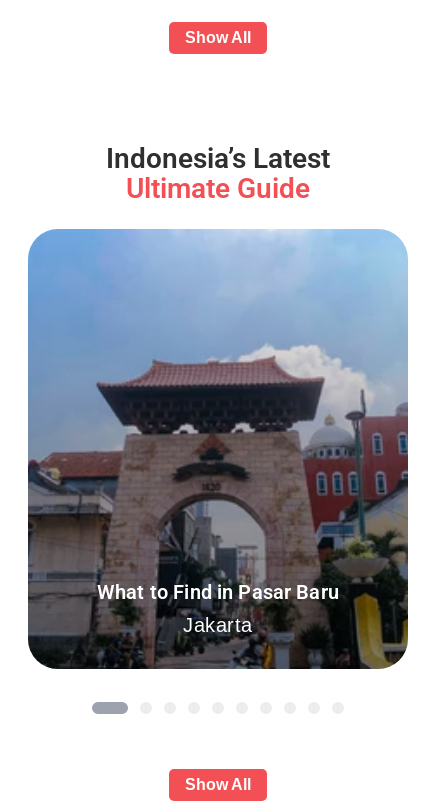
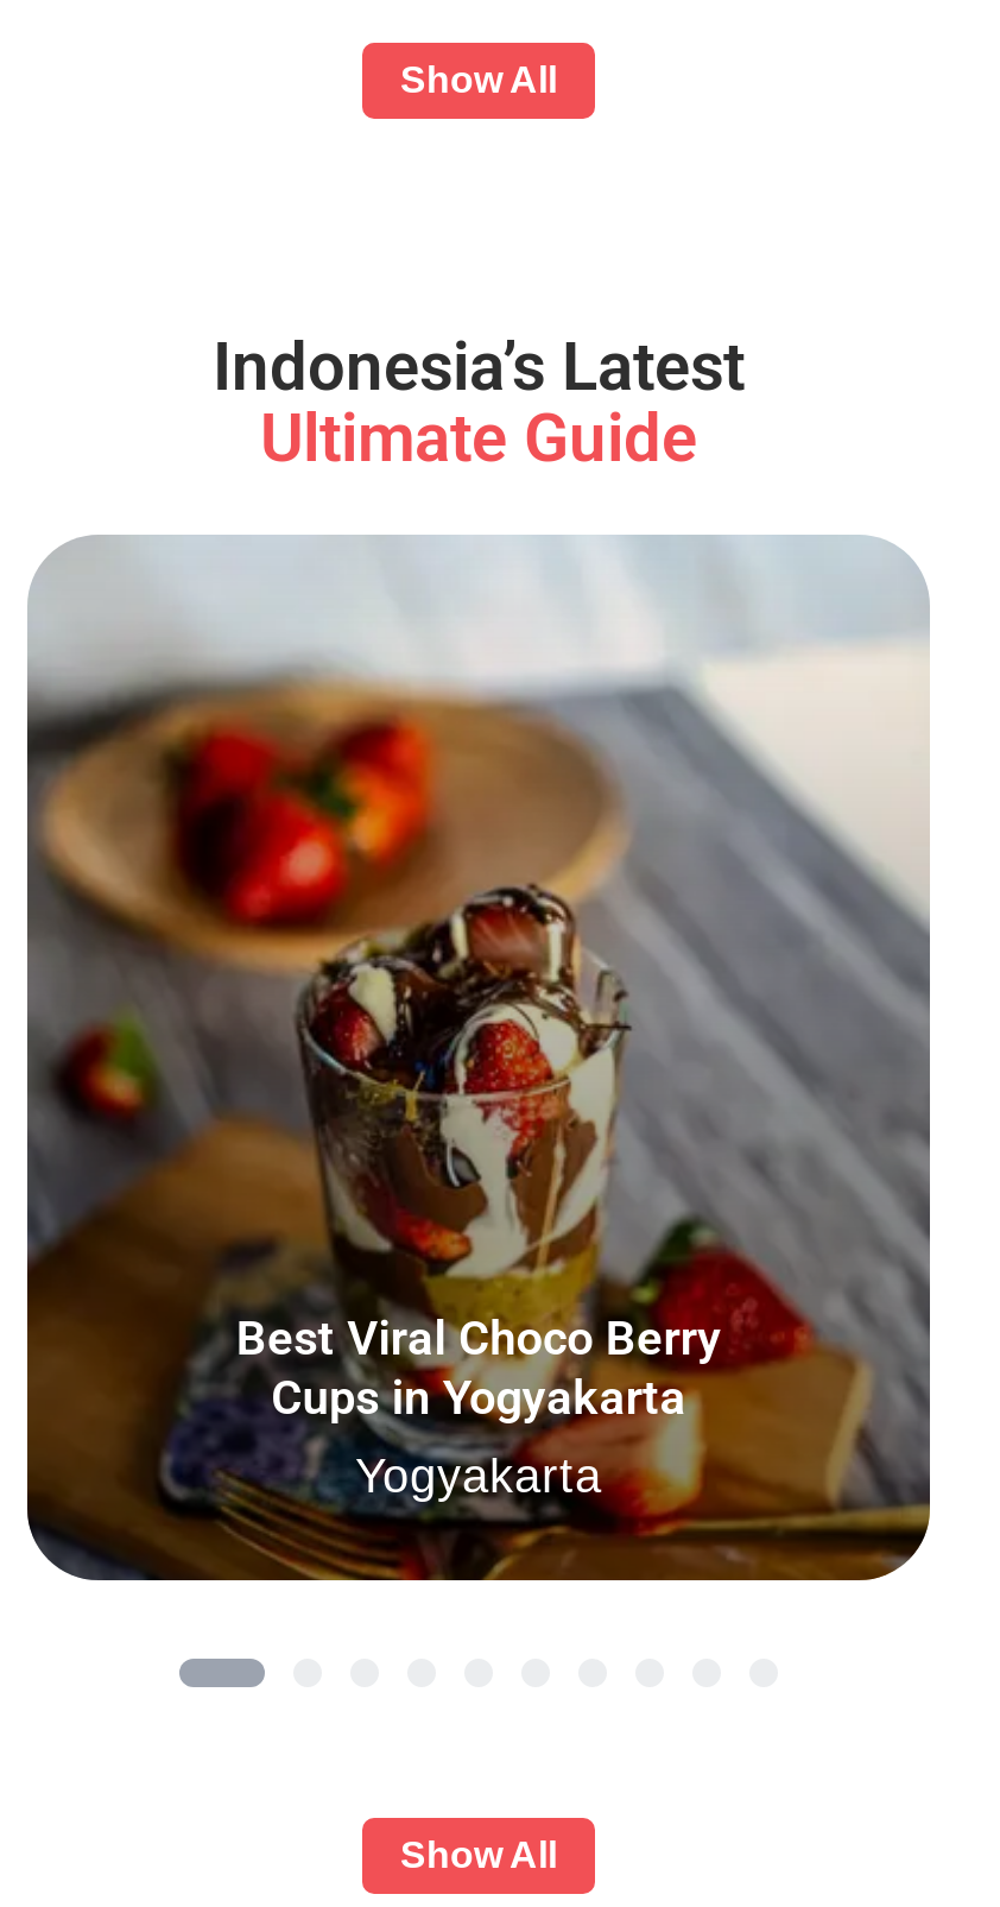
- [image]
- What to Find in Pasar Baru
- Jakarta
+ [image]
+ Best Viral Choco Berry
+ Cups in Yogyakarta
+ Yogyakarta
